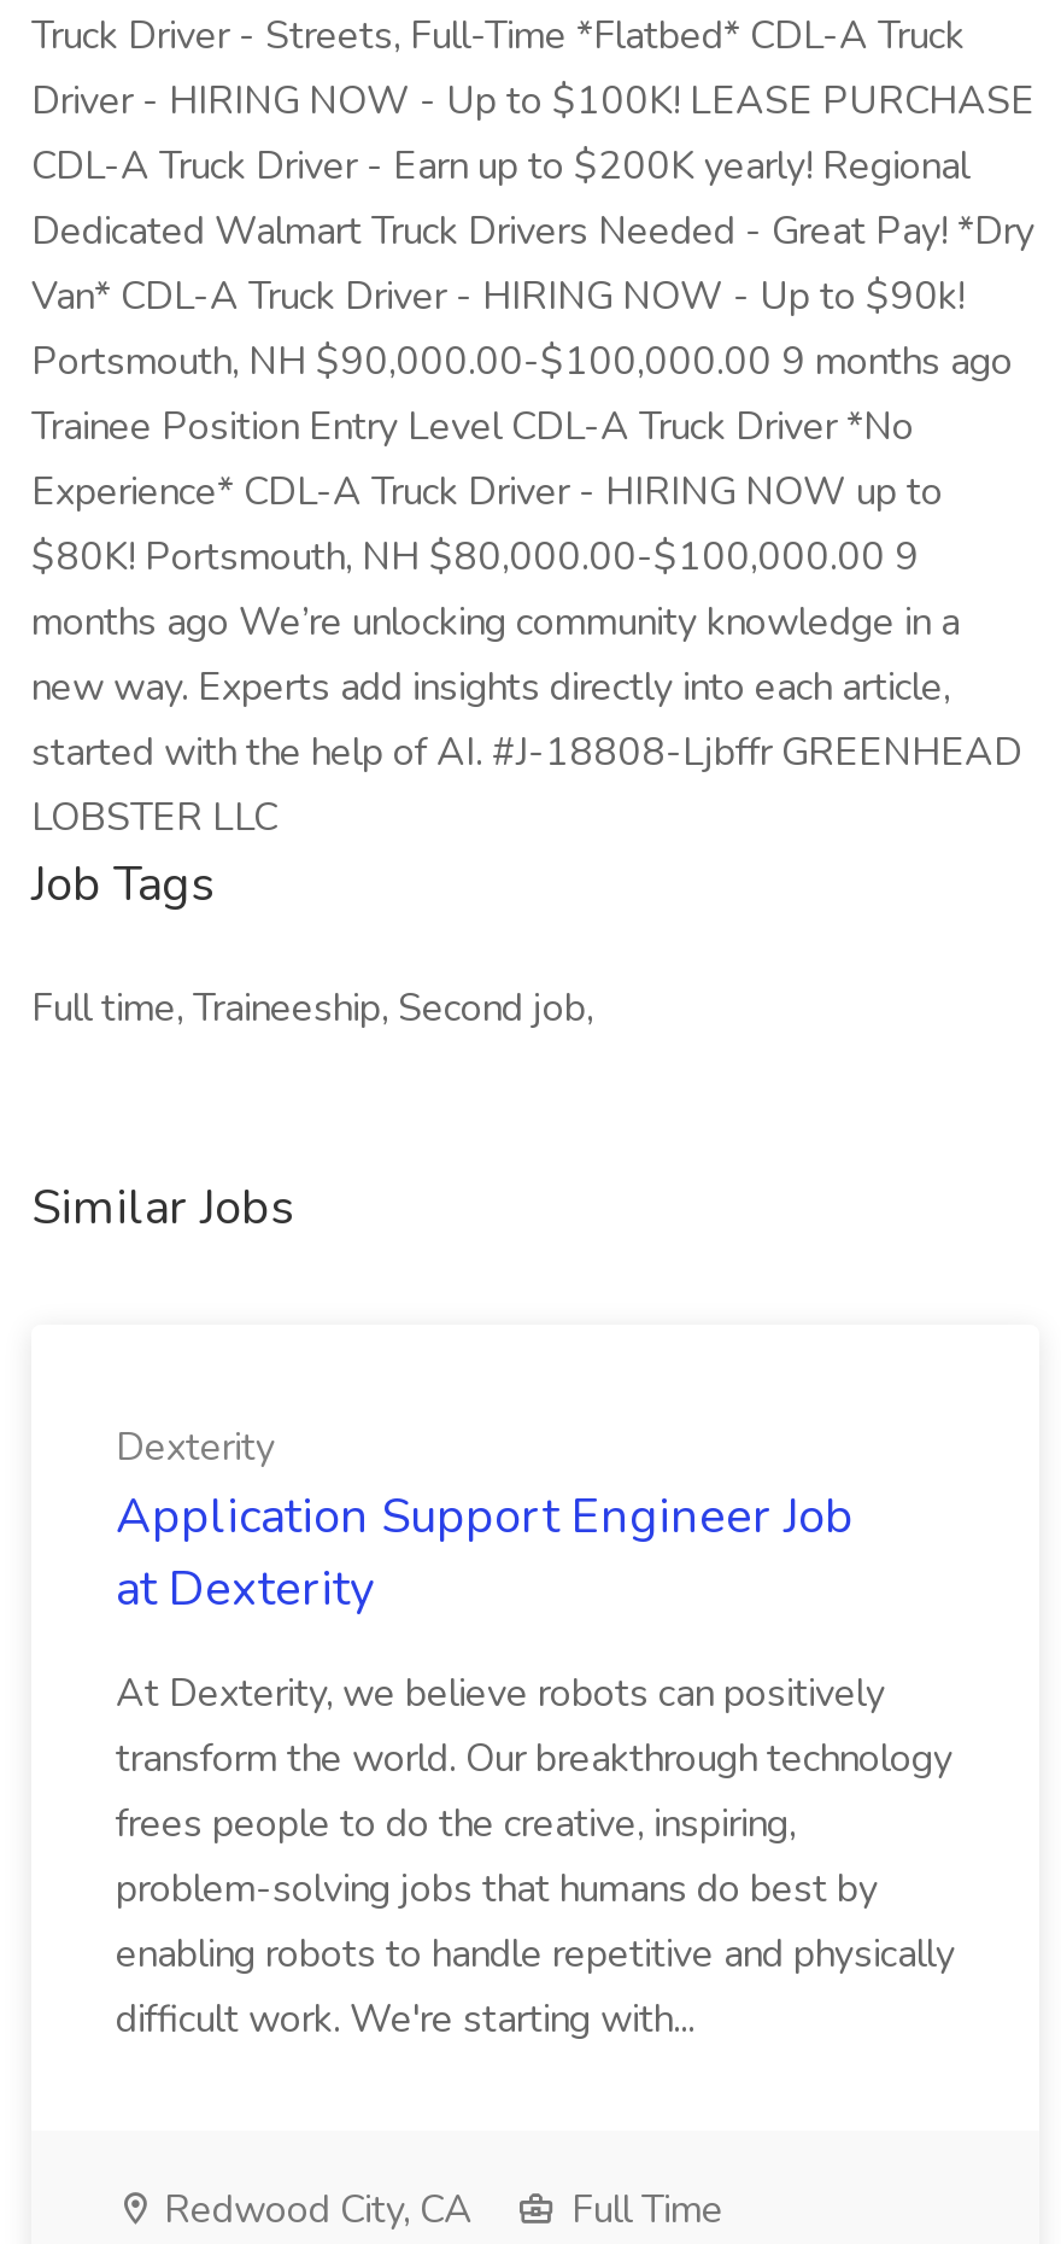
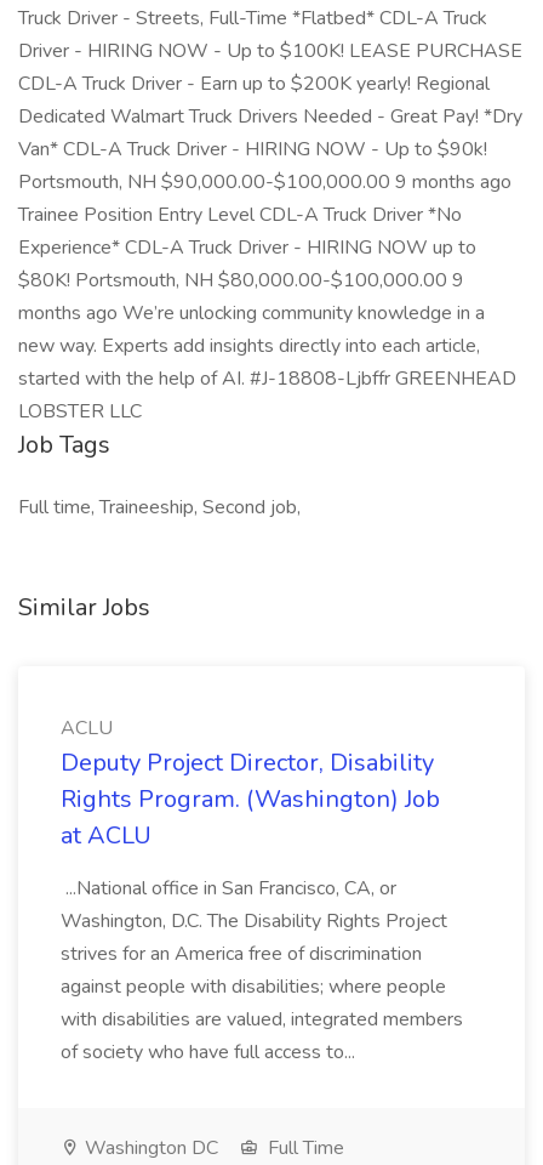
- Dexterity
- Application Support Engineer Job
- at Dexterity
+ ACLU
+ Deputy Project Director, Disability
+ Rights Program. (Washington) Job
+ at ACLU

- At Dexterity, we believe robots can positively
- transform the world. Our breakthrough technology
- frees people to do the creative, inspiring,
- problem-solving jobs that humans do best by
- enabling robots to handle repetitive and physically
- difficult work. We're starting with...
+ ...National office in San Francisco, CA, or
+ Washington, D.C. The Disability Rights Project
+ strives for an America free of discrimination
+ against people with disabilities; where people
+ with disabilities are valued, integrated members
+ of society who have full access to...

- Redwood City, CA
+ Washington DC
